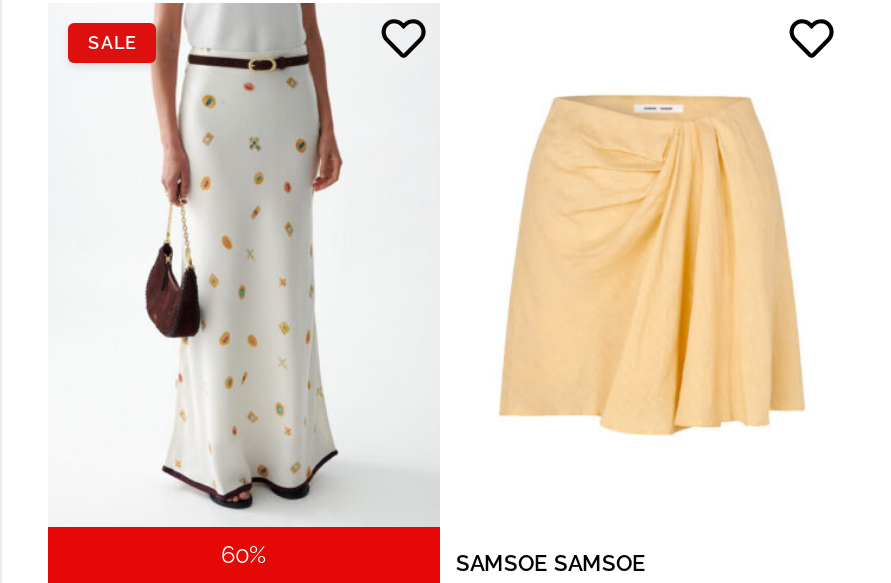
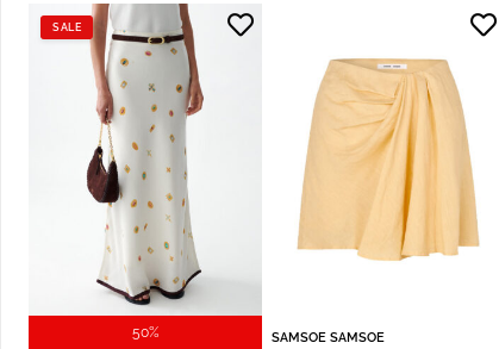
- 60%
+ 50%
